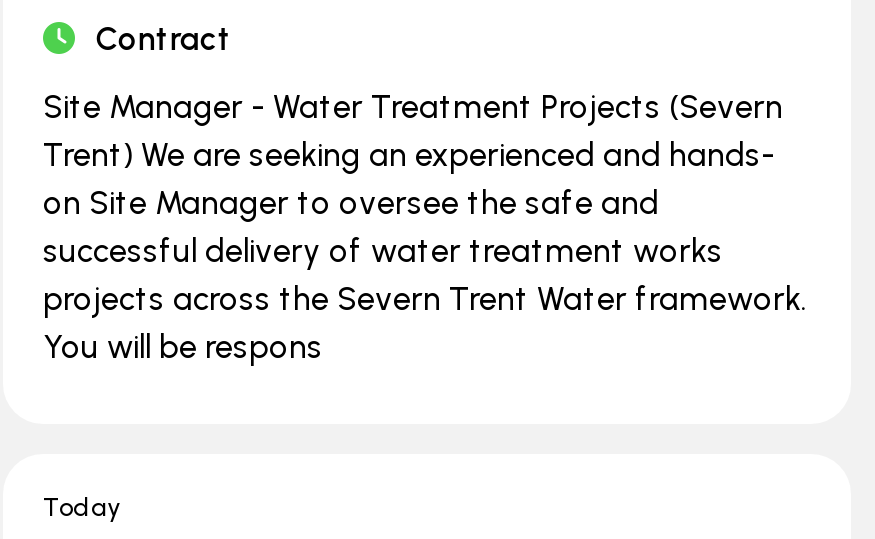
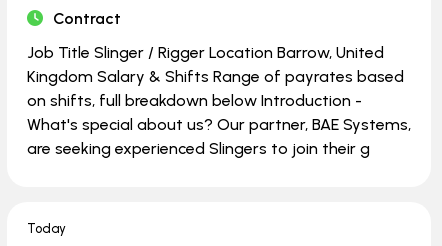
- Site Manager - Water Treatment Projects (Severn
- Trent) We are seeking an experienced and hands-
- on Site Manager to oversee the safe and
- successful delivery of water treatment works
- projects across the Severn Trent Water framework.
- You will be respons
+ Job Title Slinger / Rigger Location Barrow, United
+ Kingdom Salary & Shifts Range of payrates based
+ on shifts, full breakdown below Introduction -
+ What's special about us? Our partner, BAE Systems,
+ are seeking experienced Slingers to join their g
